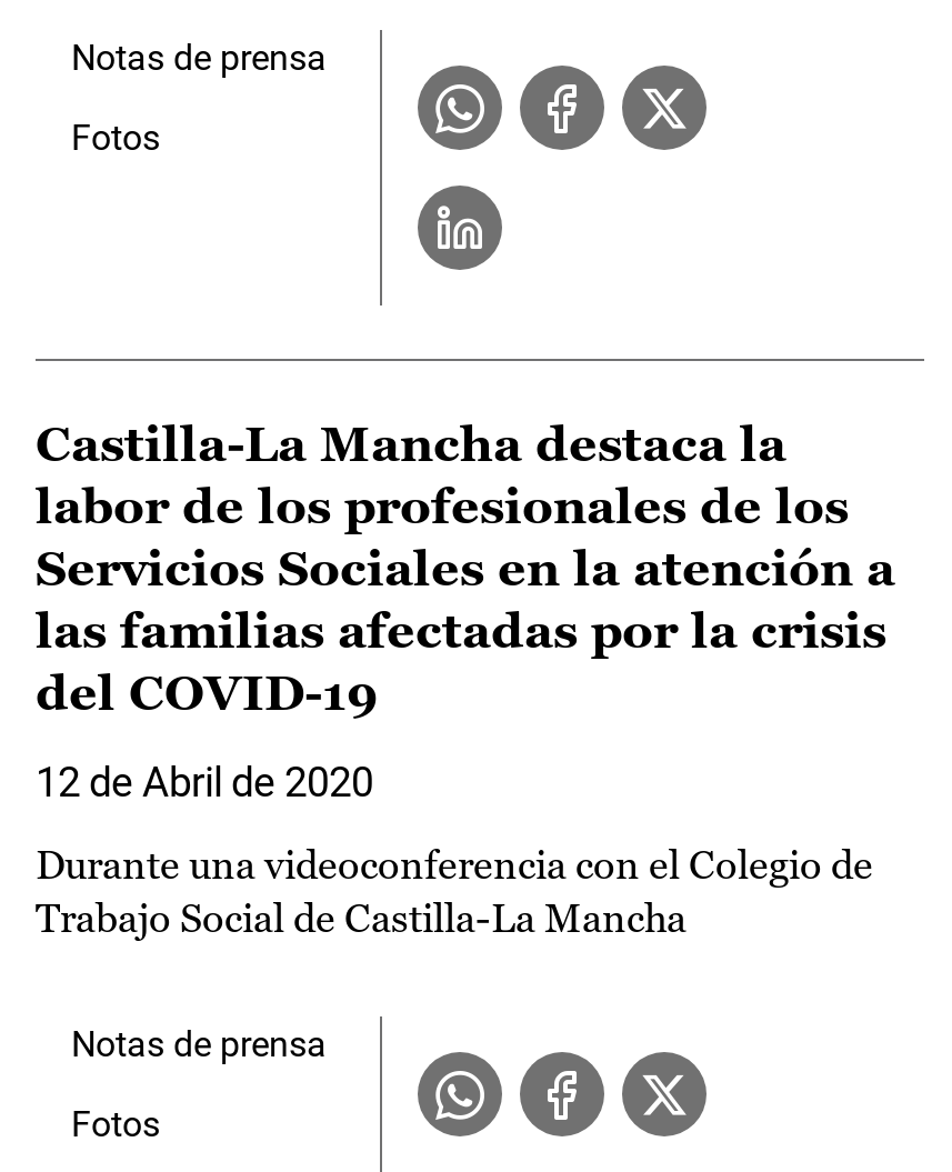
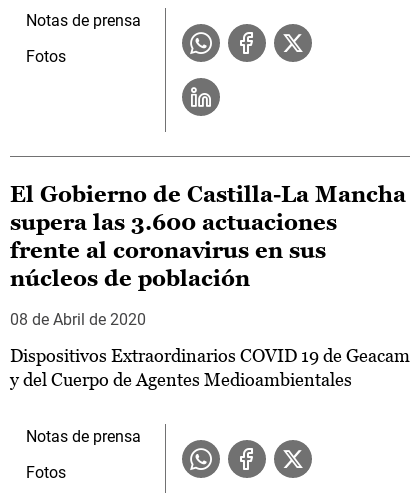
- Castilla-La Mancha destaca la
- labor de los profesionales de los
- Servicios Sociales en la atención a
- las familias afectadas por la crisis
- del COVID-19
+ El Gobierno de Castilla-La Mancha
+ supera las 3.600 actuaciones
+ frente al coronavirus en sus
+ núcleos de población

- 12 de Abril de 2020
+ 08 de Abril de 2020

- Durante una videoconferencia con el Colegio de
- Trabajo Social de Castilla-La Mancha
+ Dispositivos Extraordinarios COVID 19 de Geacam
+ y del Cuerpo de Agentes Medioambientales
